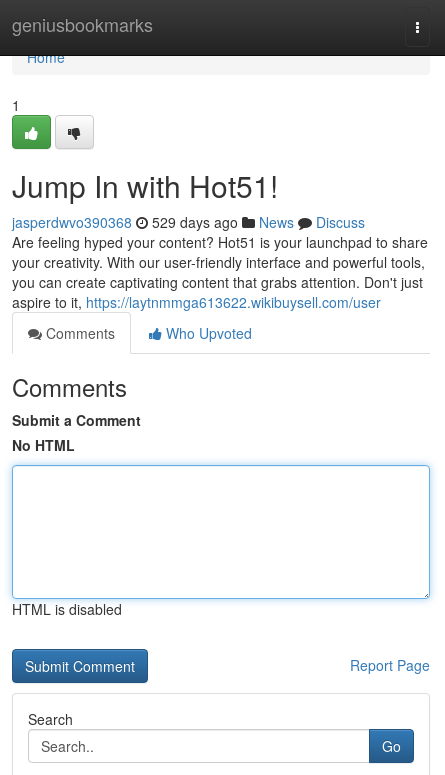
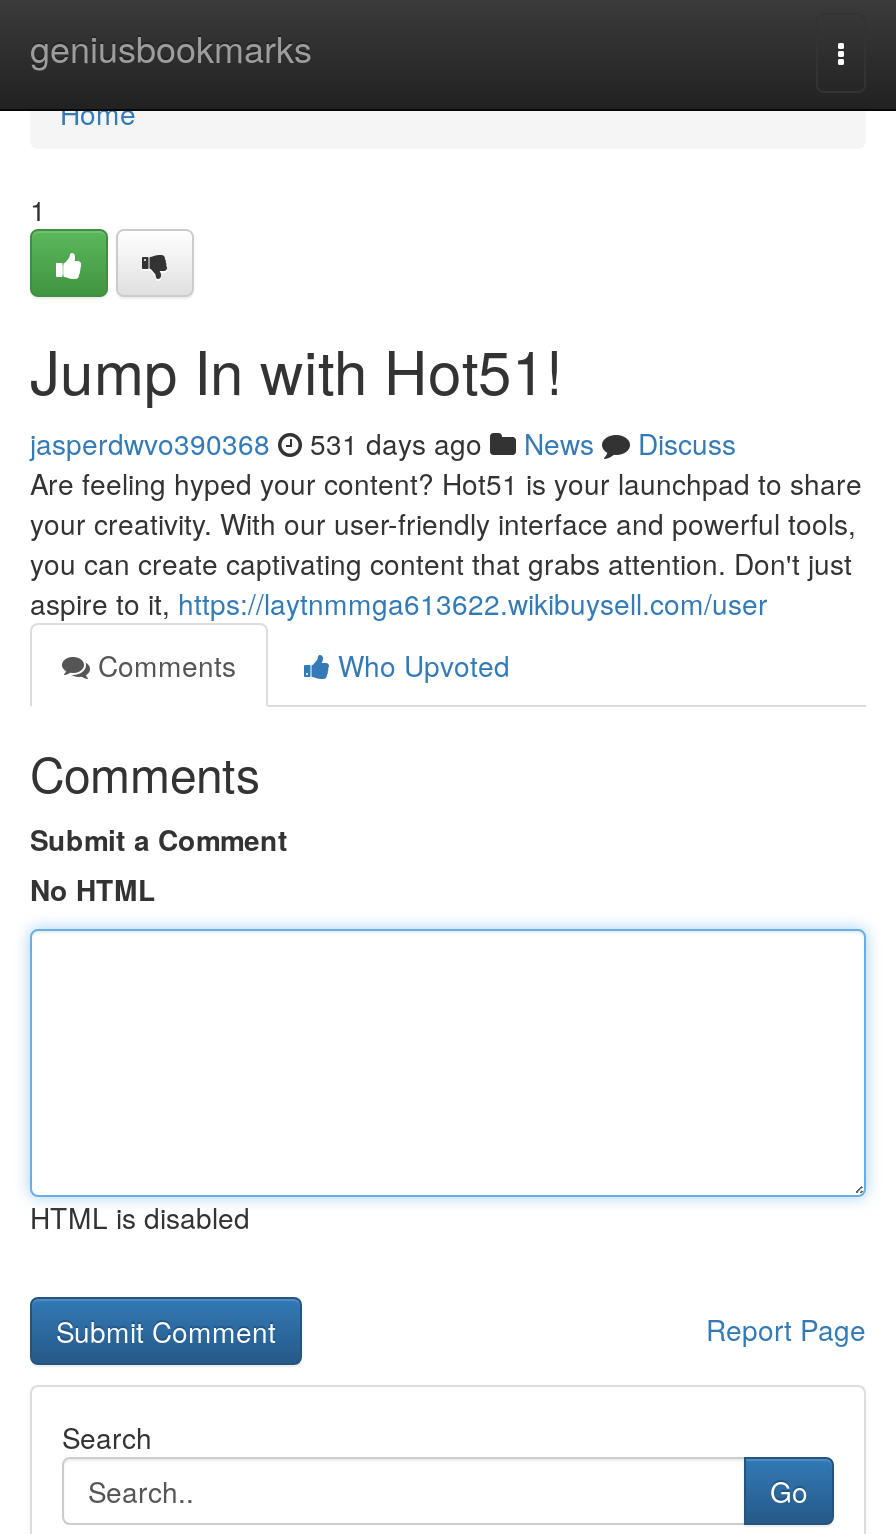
- jasperdwvo390368 529 days ago News Discuss
+ jasperdwvo390368 531 days ago News Discuss
